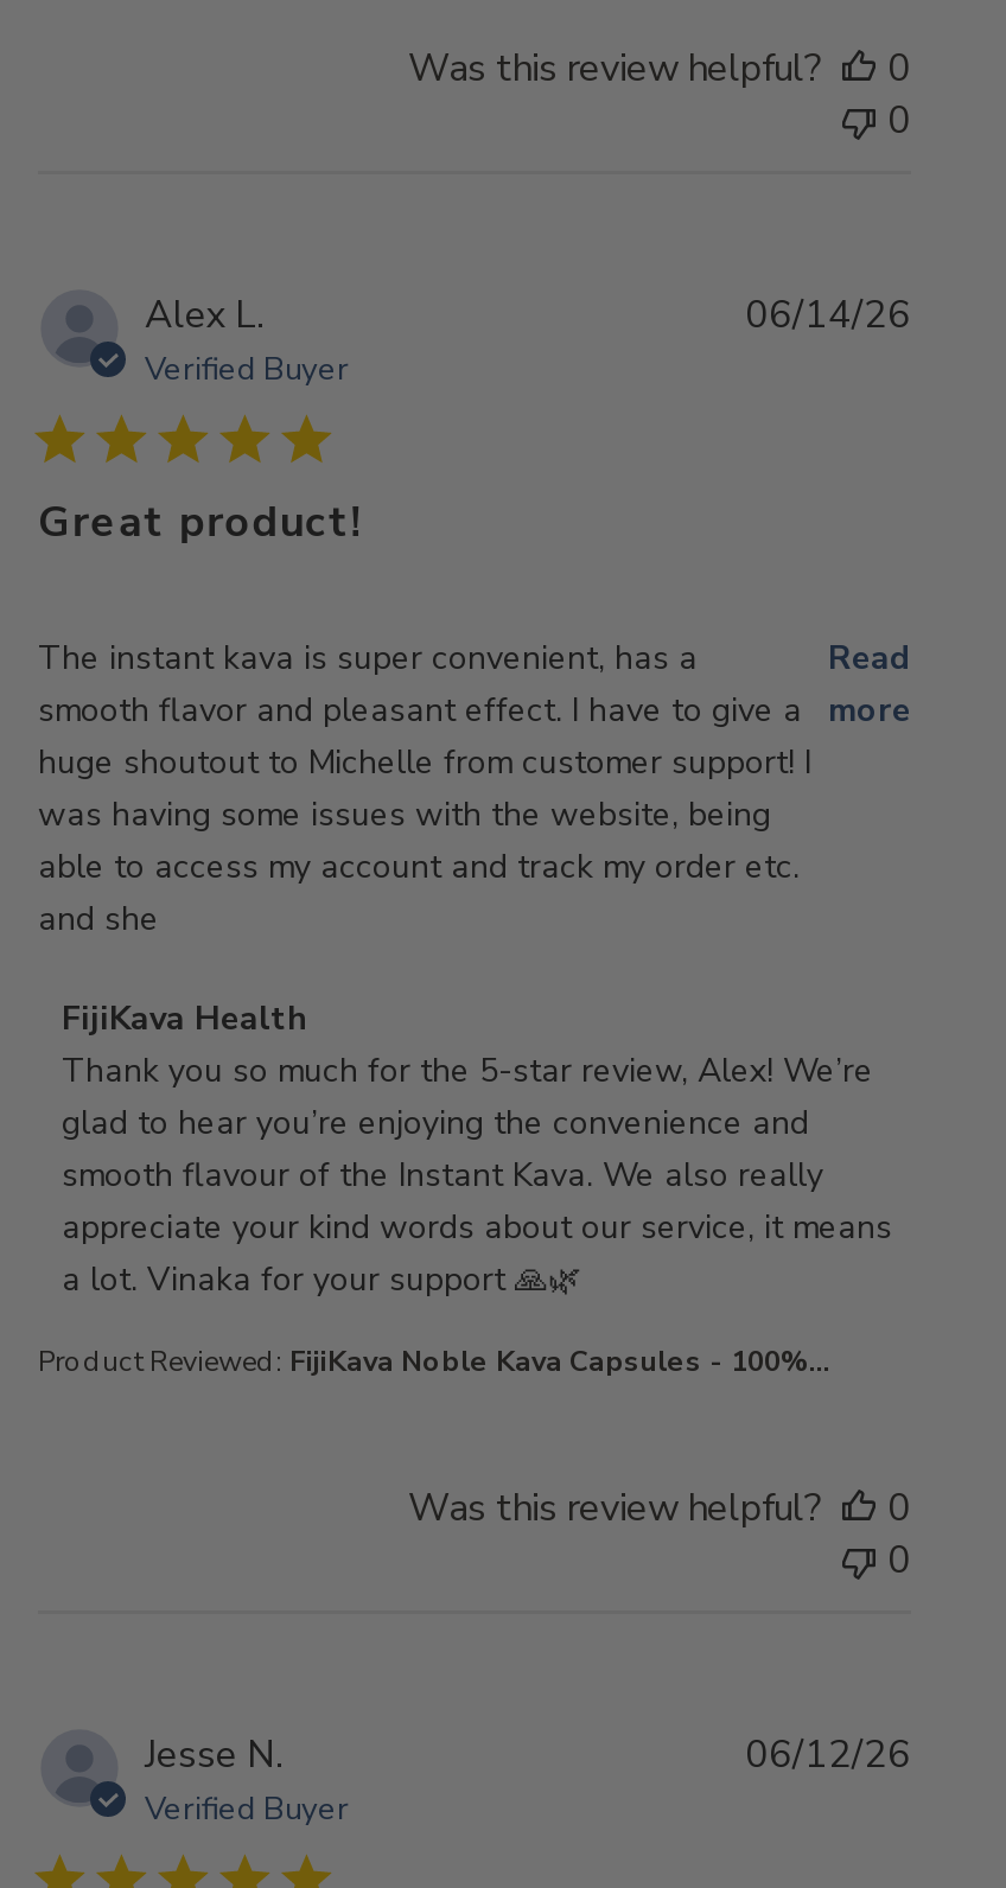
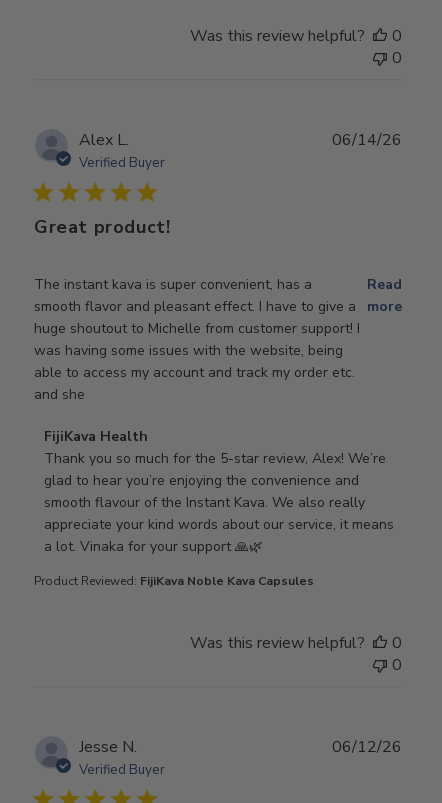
- Product Reviewed: FijiKava Noble Kava Capsules - 100%...
+ Product Reviewed: FijiKava Noble Kava Capsules
